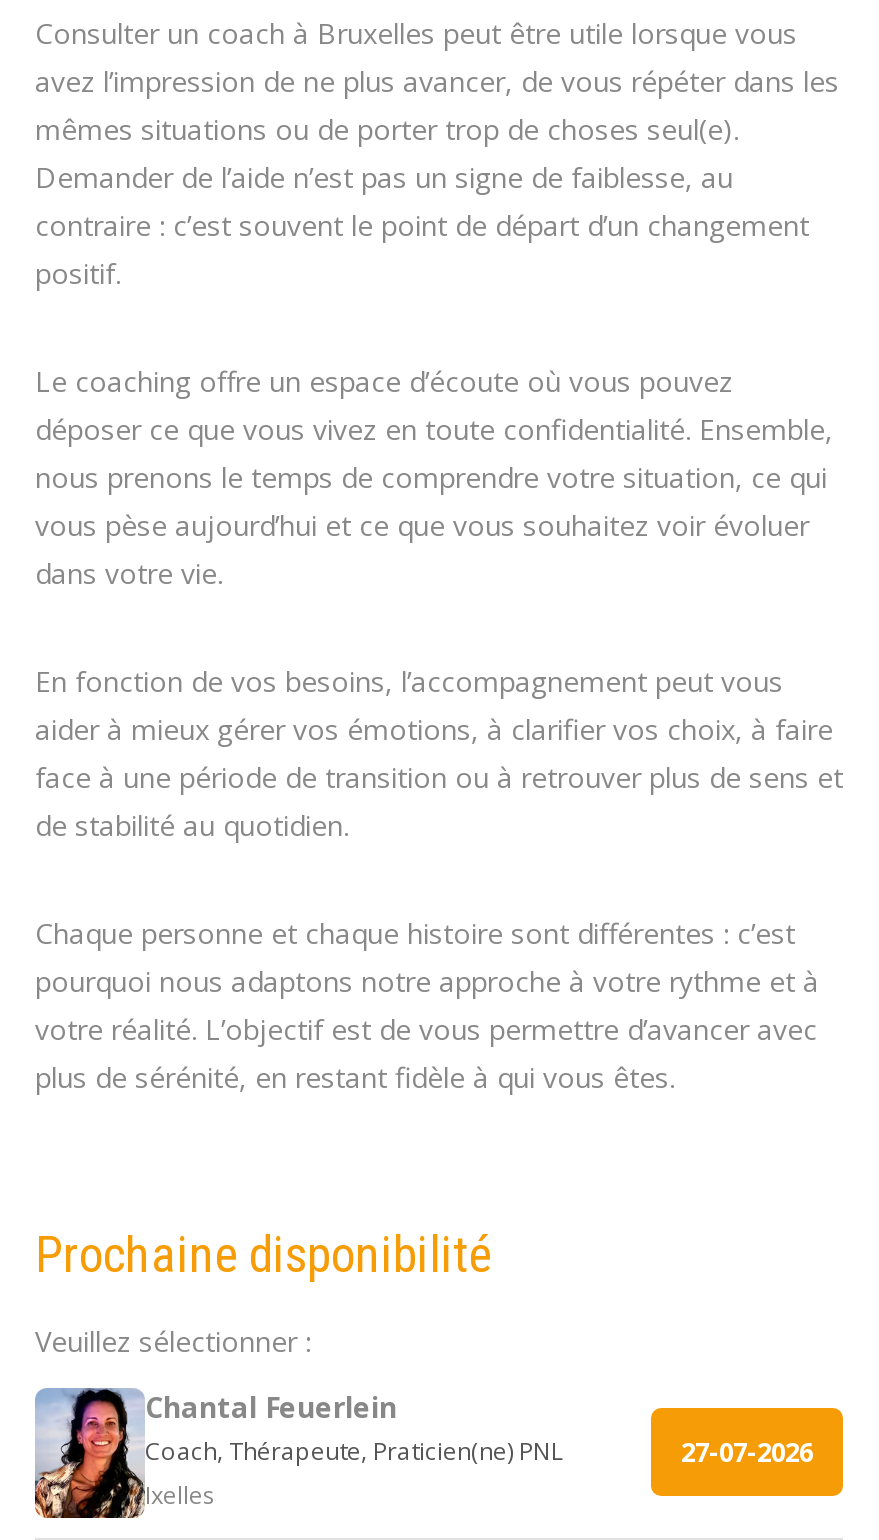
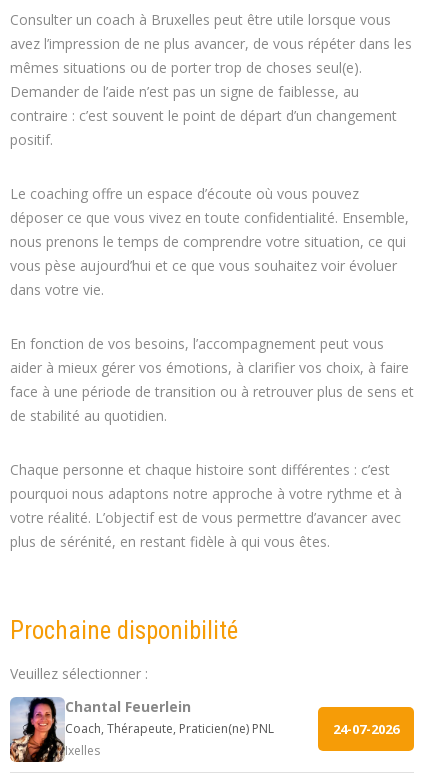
- 27-07-2026
+ 24-07-2026
